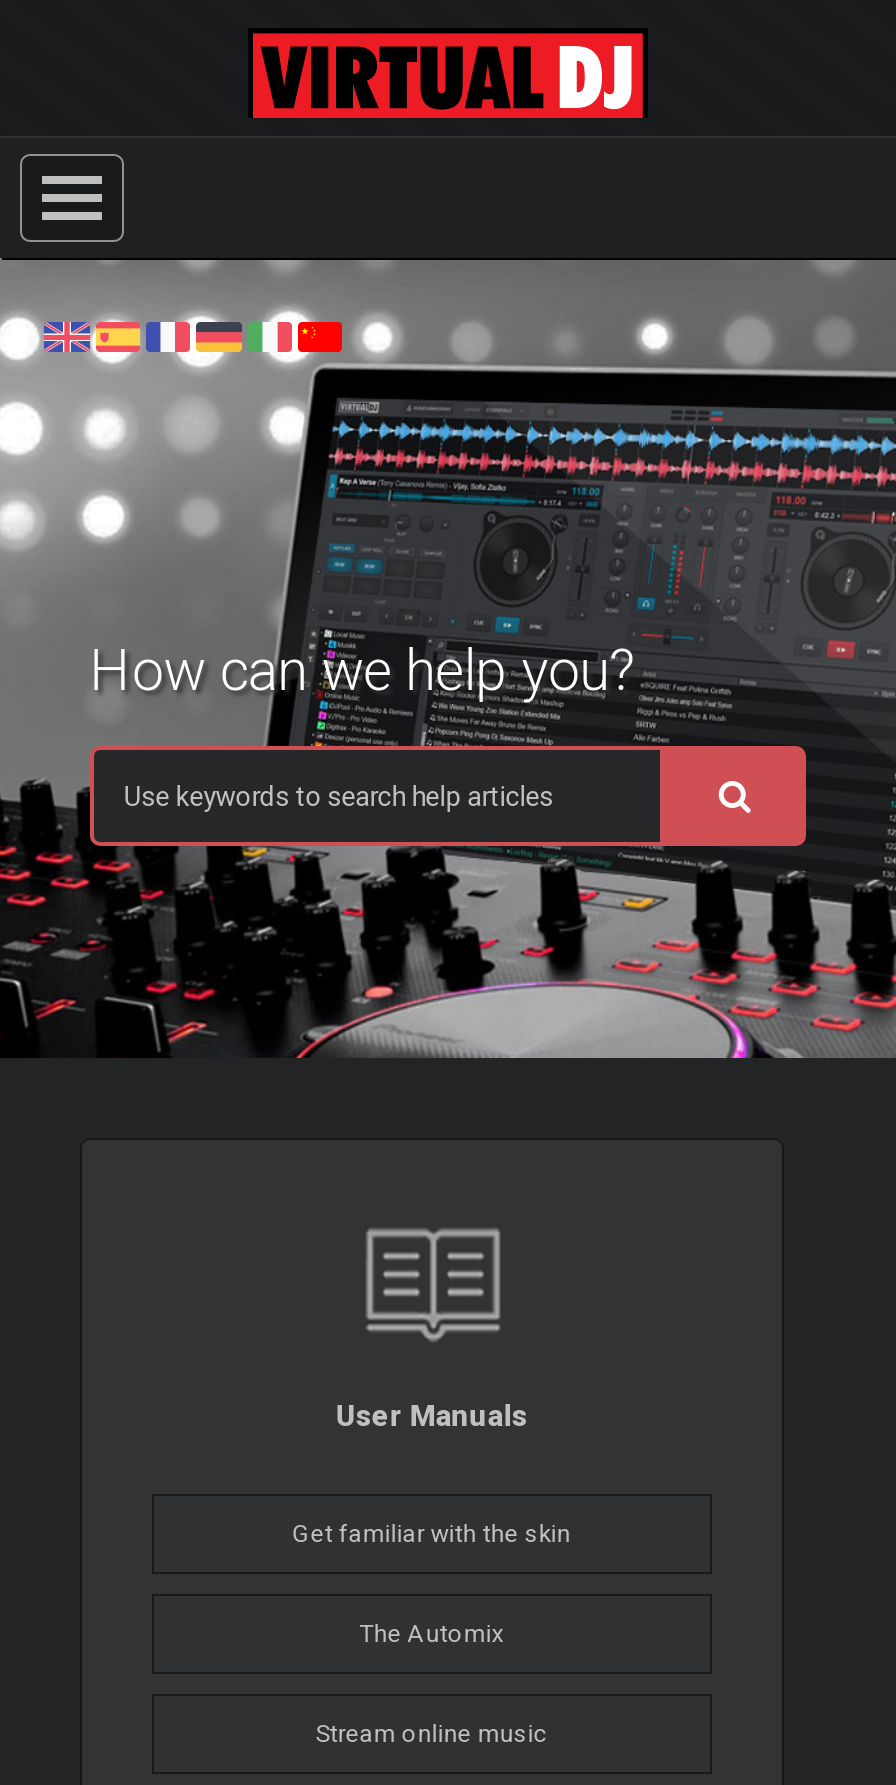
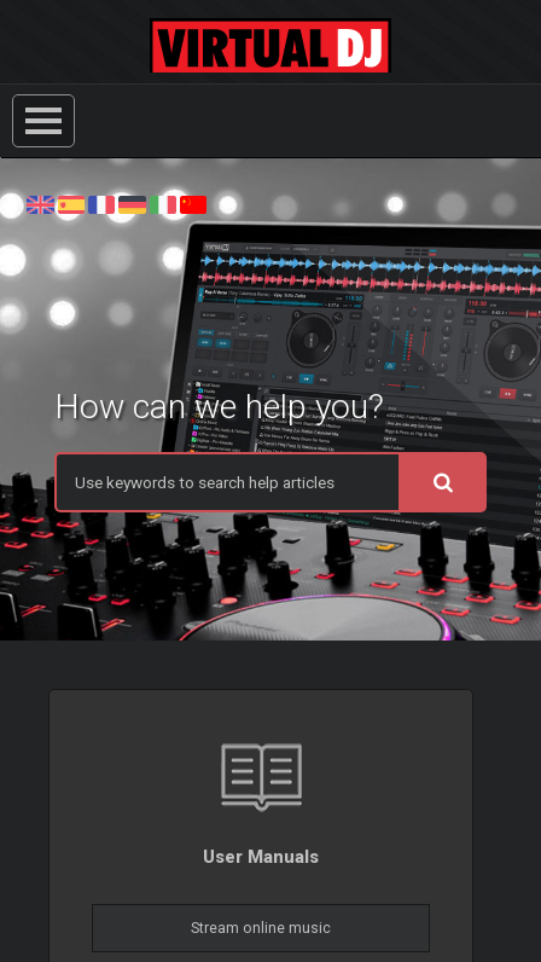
- Get familiar with the skin

- The Automix
